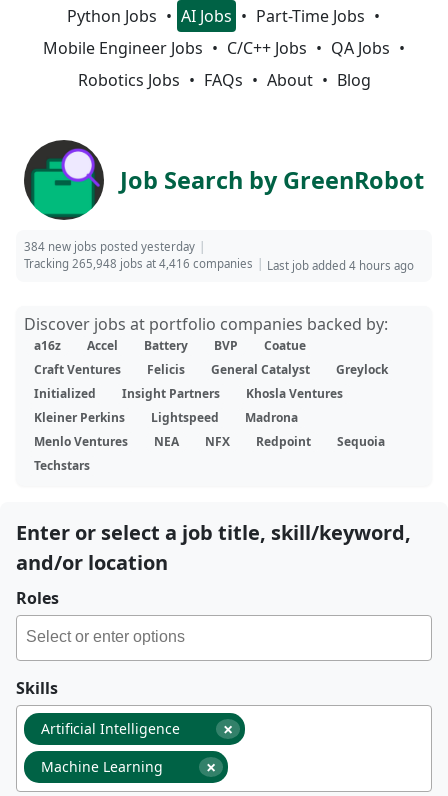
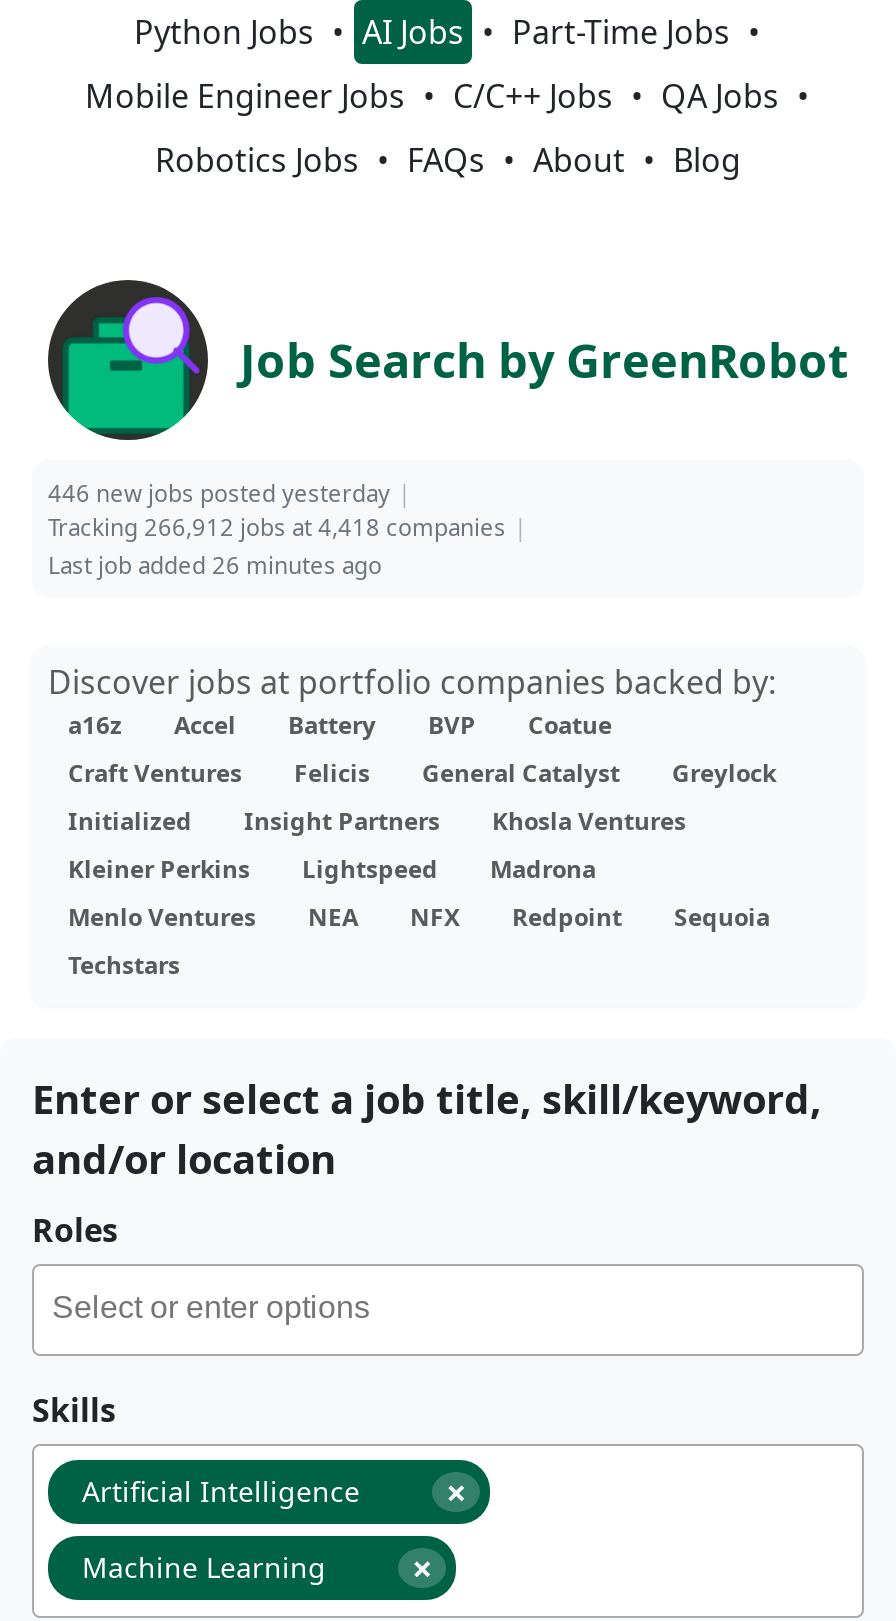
- 384 new jobs posted yesterday
+ 446 new jobs posted yesterday

- Tracking 265,948 jobs at 4,416 companies
+ Tracking 266,912 jobs at 4,418 companies

- Last job added 4 hours ago
+ Last job added 26 minutes ago
